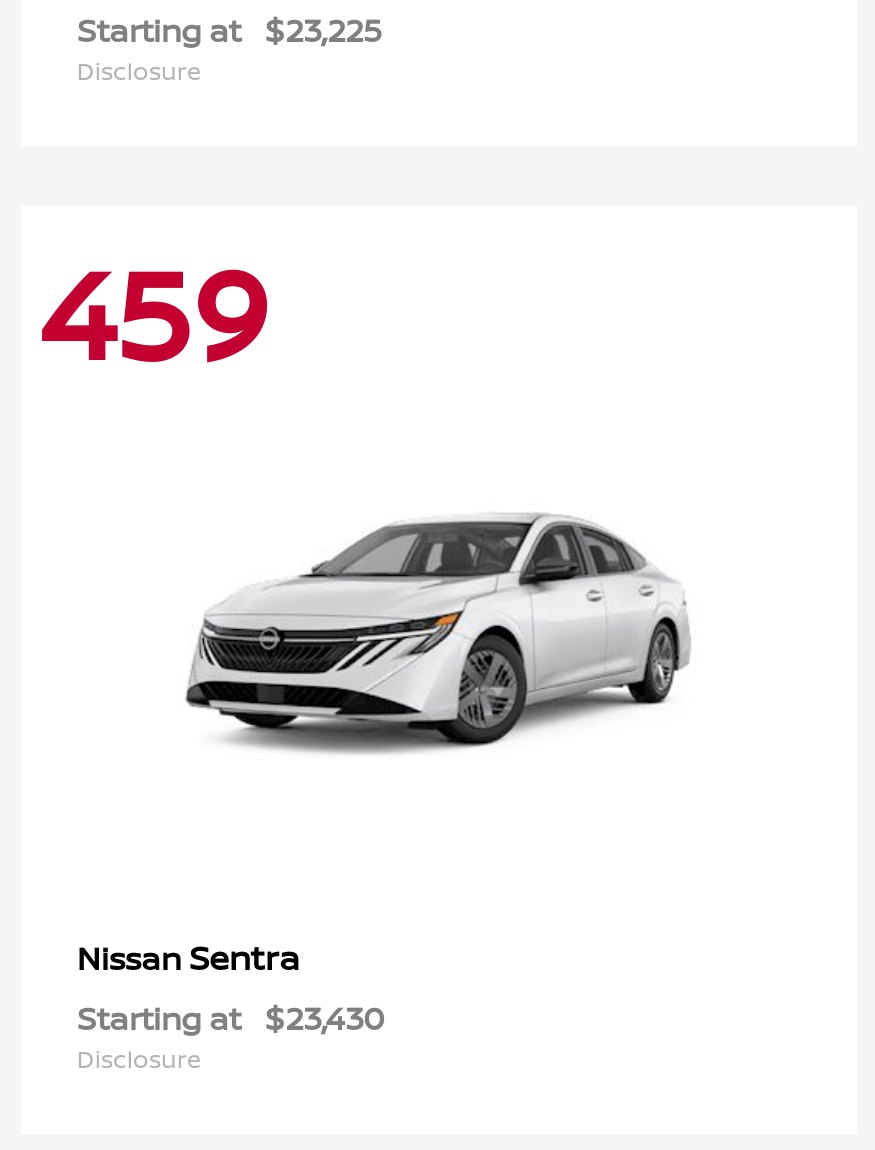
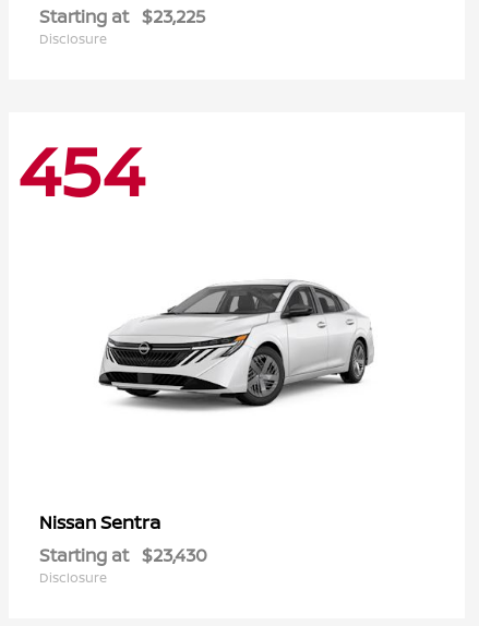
- 459
+ 454
